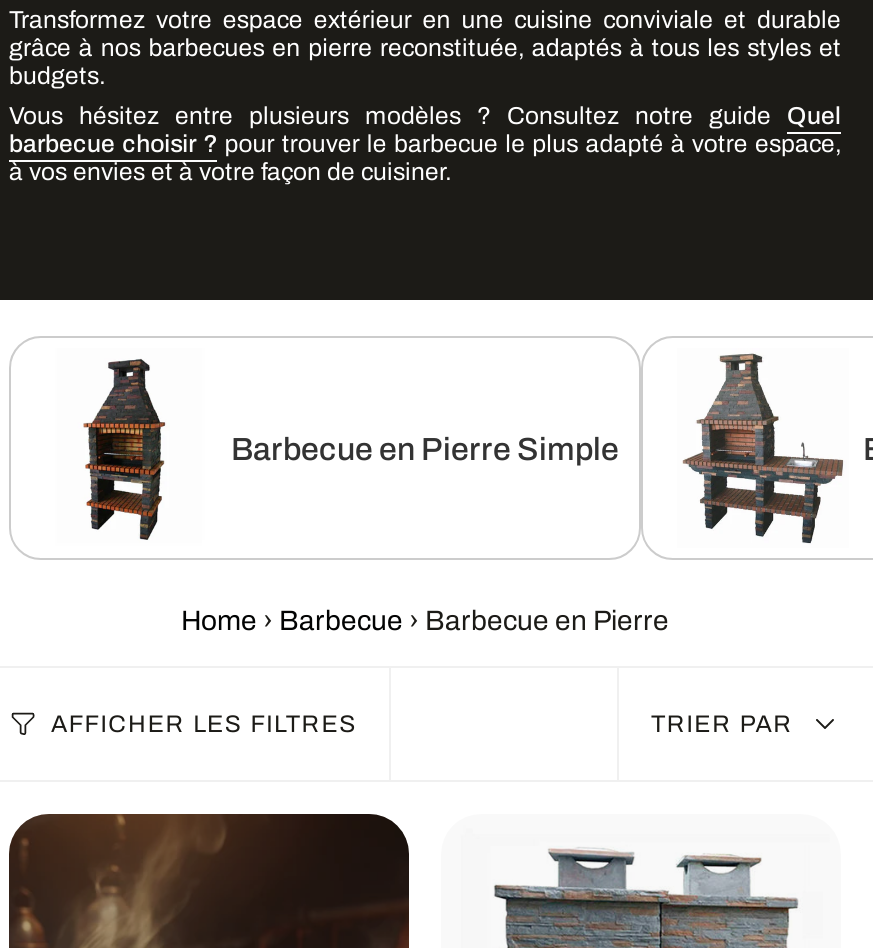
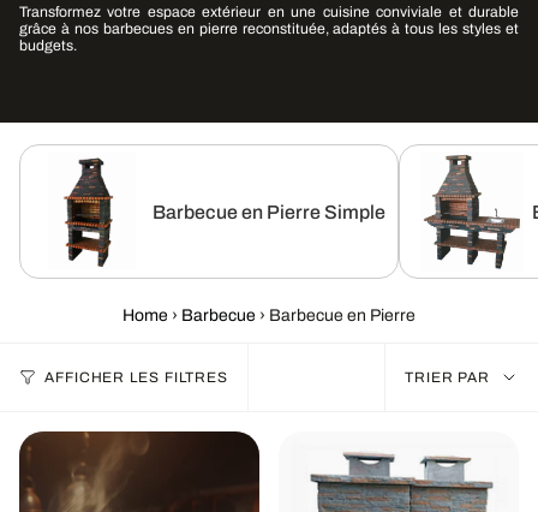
- Vous hésitez entre plusieurs modèles ? Consultez notre guide Quel
- barbecue choisir ? pour trouver le barbecue le plus adapté à votre espace,
- à vos envies et à votre façon de cuisiner.
